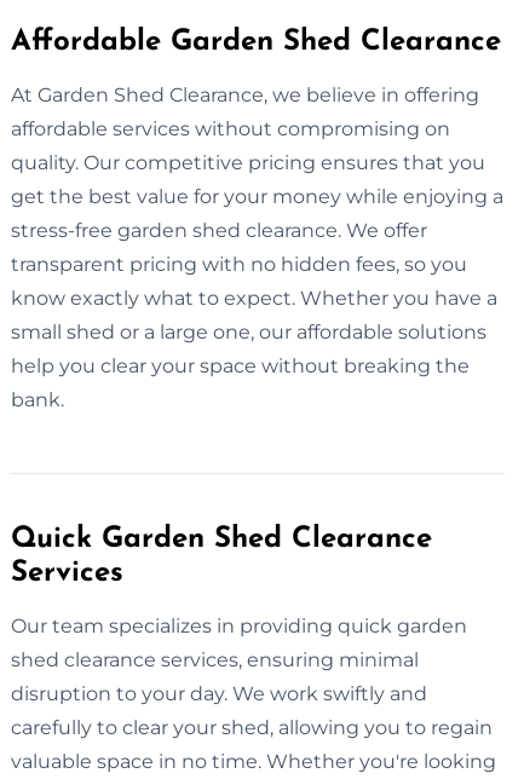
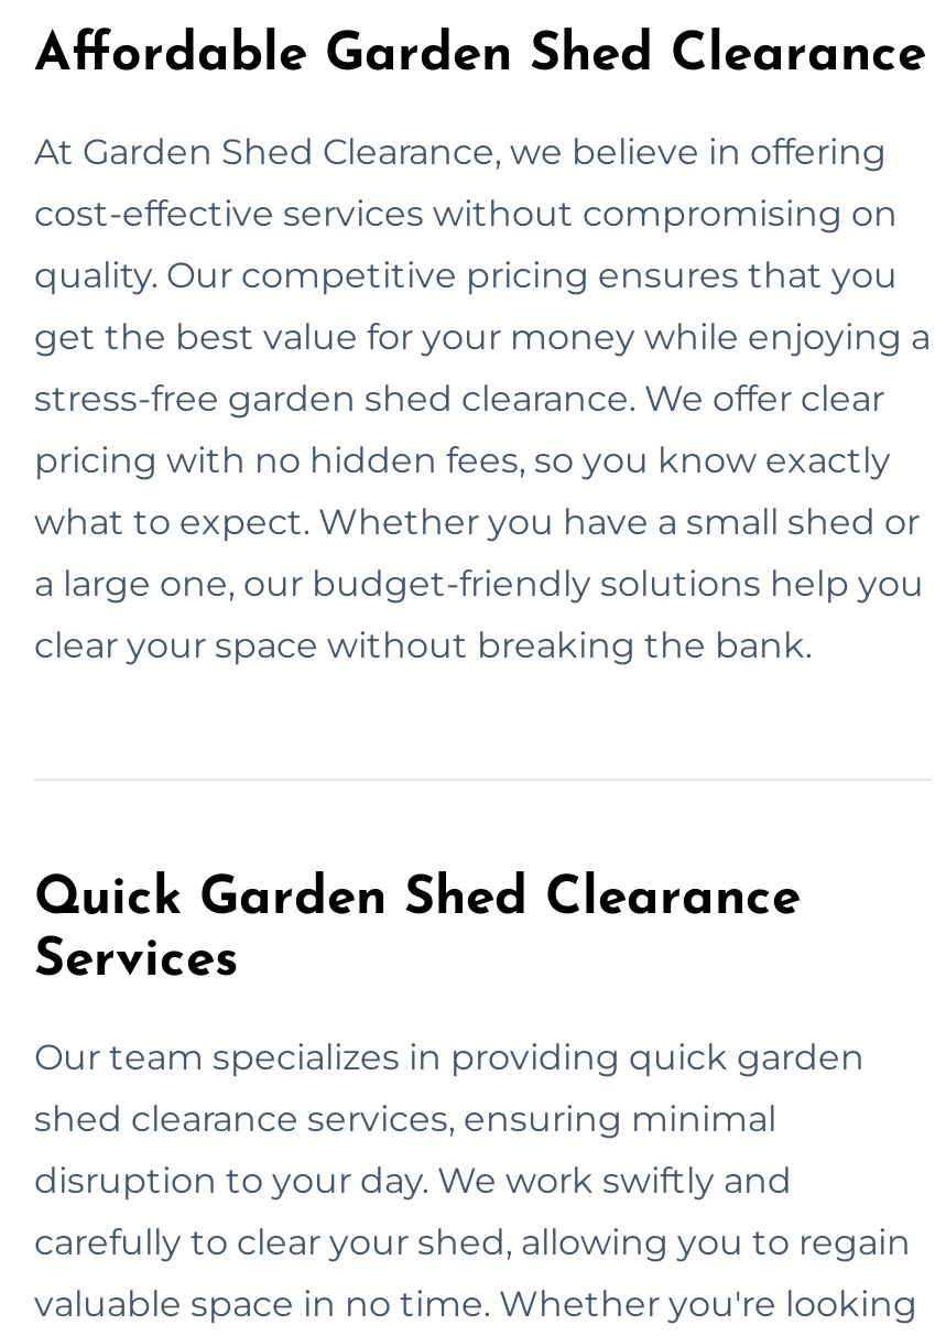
- affordable services without compromising on
+ cost-effective services without compromising on

- stress-free garden shed clearance. We offer
- transparent pricing with no hidden fees, so you
- know exactly what to expect. Whether you have a
- small shed or a large one, our affordable solutions
- help you clear your space without breaking the
- bank.
+ stress-free garden shed clearance. We offer clear
+ pricing with no hidden fees, so you know exactly
+ what to expect. Whether you have a small shed or
+ a large one, our budget-friendly solutions help you
+ clear your space without breaking the bank.
